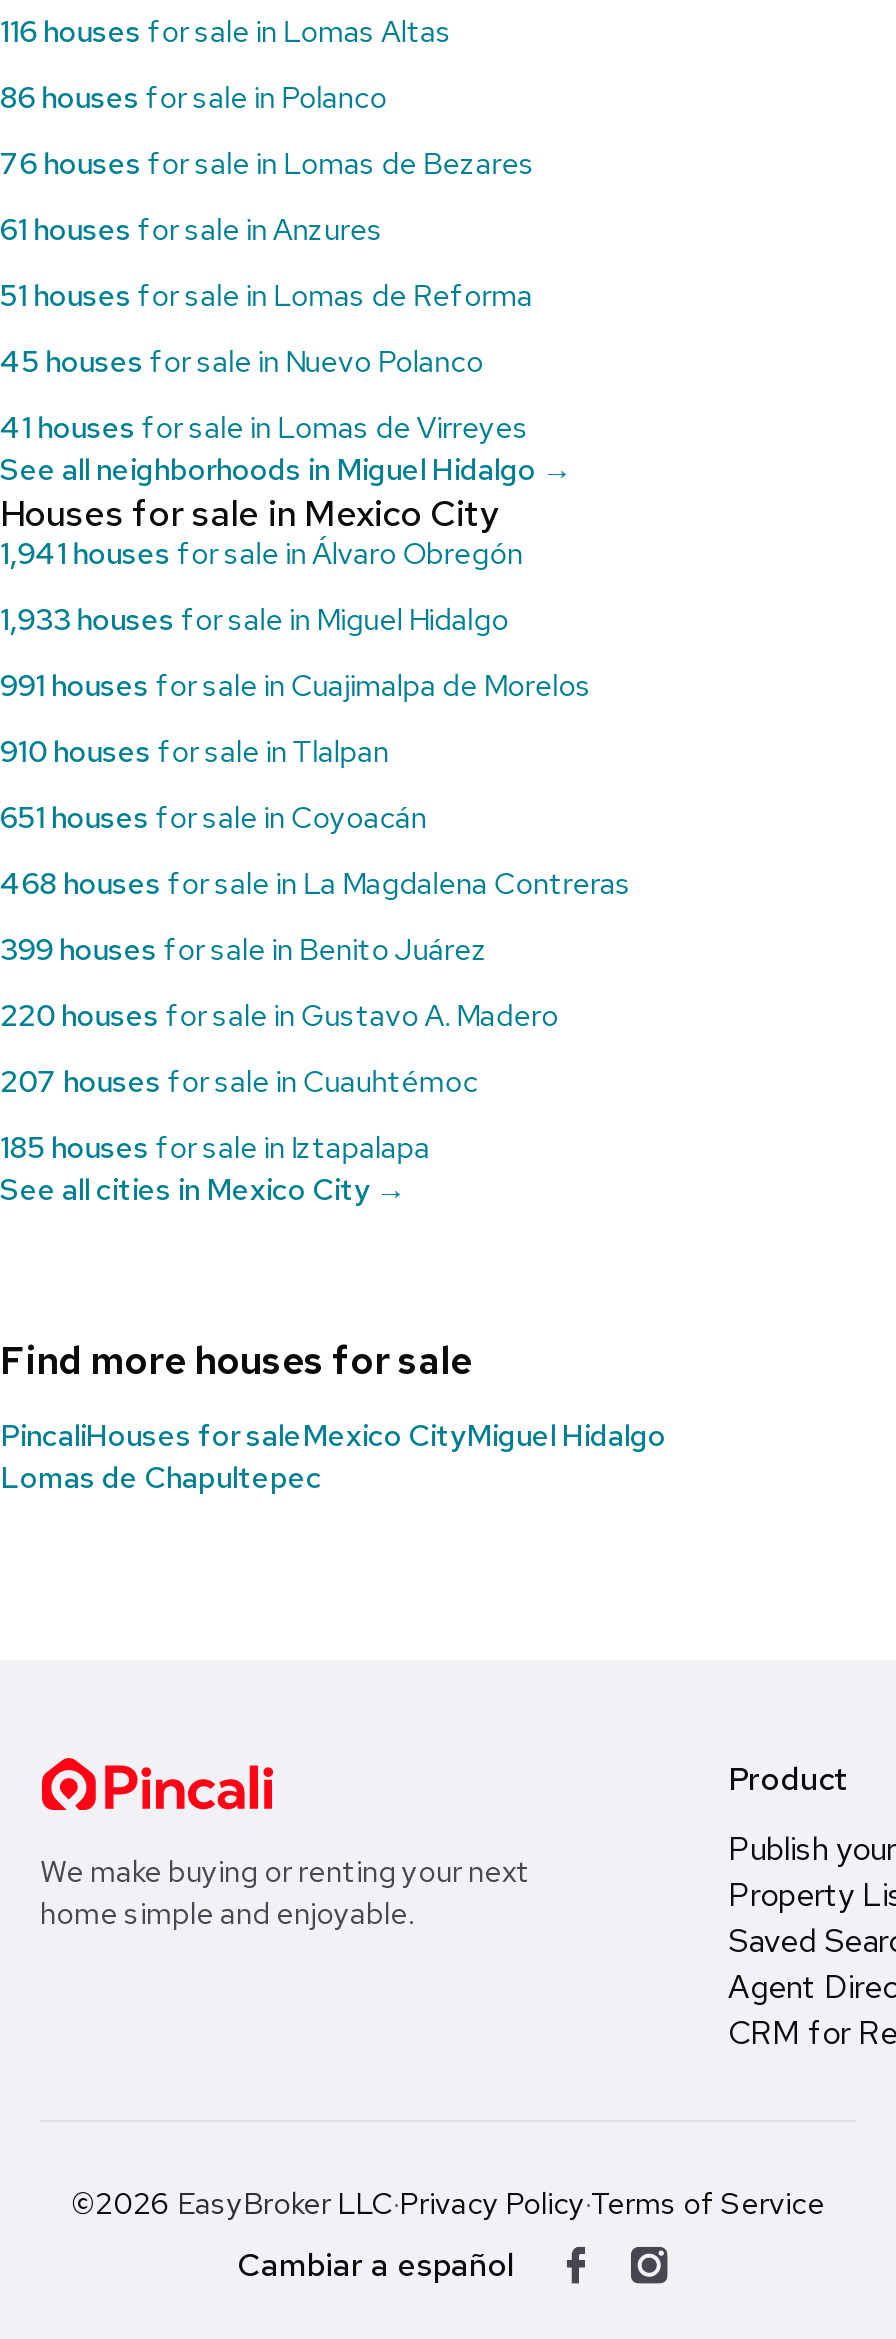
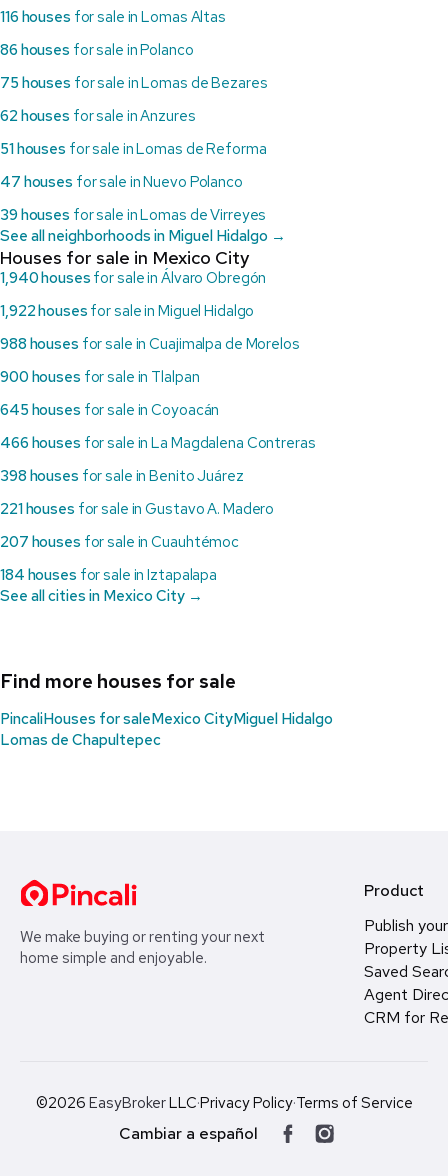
- 76 houses for sale in Lomas de Bezares
+ 75 houses for sale in Lomas de Bezares

- 61 houses for sale in Anzures
+ 62 houses for sale in Anzures

- 45 houses for sale in Nuevo Polanco
+ 47 houses for sale in Nuevo Polanco

- 41 houses for sale in Lomas de Virreyes
+ 39 houses for sale in Lomas de Virreyes

- 1,941 houses for sale in Álvaro Obregón
+ 1,940 houses for sale in Álvaro Obregón

- 1,933 houses for sale in Miguel Hidalgo
+ 1,922 houses for sale in Miguel Hidalgo

- 991 houses for sale in Cuajimalpa de Morelos
+ 988 houses for sale in Cuajimalpa de Morelos

- 910 houses for sale in Tlalpan
+ 900 houses for sale in Tlalpan

- 651 houses for sale in Coyoacán
+ 645 houses for sale in Coyoacán

- 468 houses for sale in La Magdalena Contreras
+ 466 houses for sale in La Magdalena Contreras

- 399 houses for sale in Benito Juárez
+ 398 houses for sale in Benito Juárez

- 220 houses for sale in Gustavo A. Madero
+ 221 houses for sale in Gustavo A. Madero

- 185 houses for sale in Iztapalapa
+ 184 houses for sale in Iztapalapa
